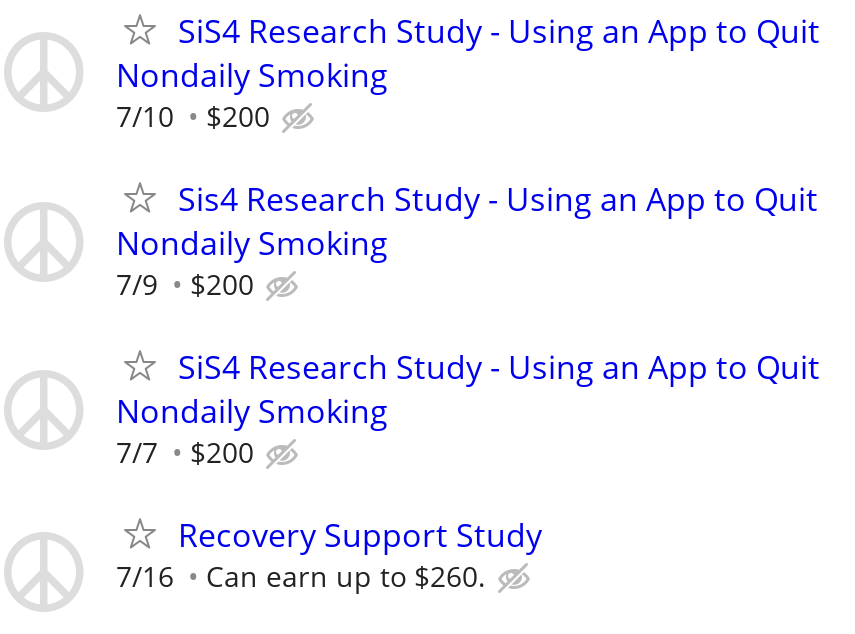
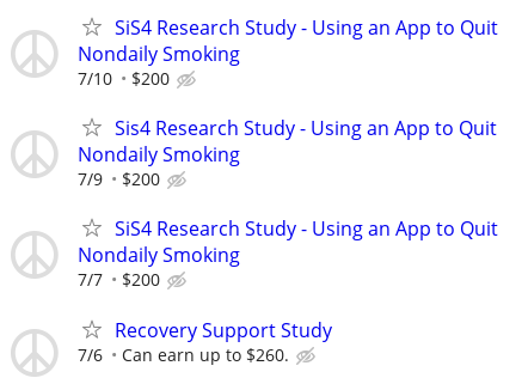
- 7/16 Can earn up to $260.
+ 7/6 Can earn up to $260.
